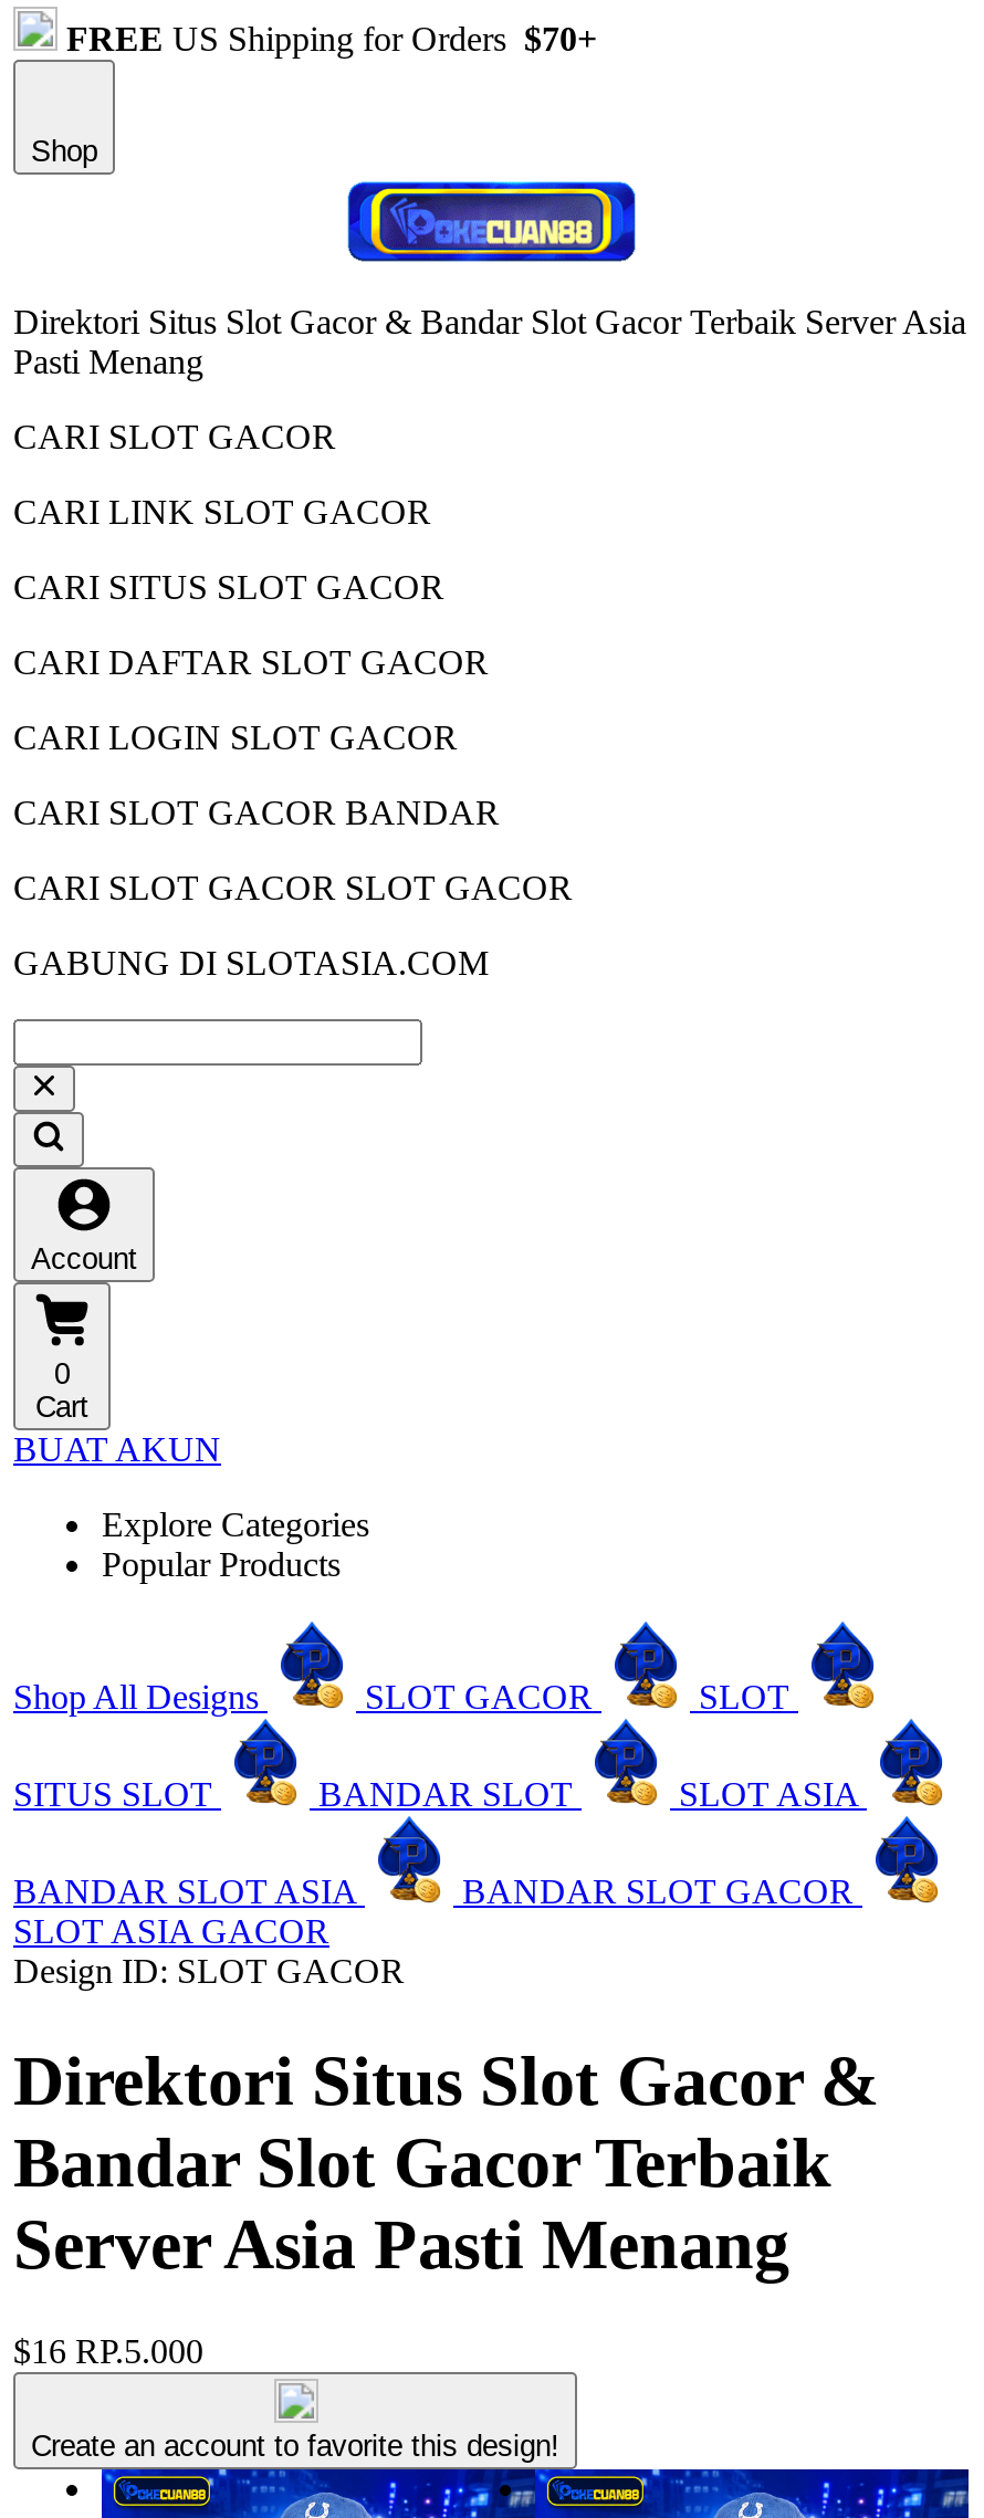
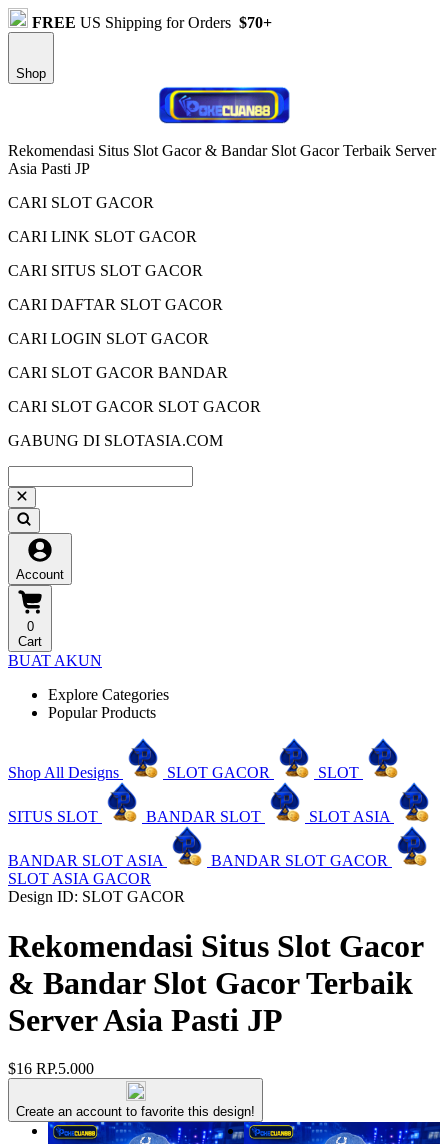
- Direktori Situs Slot Gacor & Bandar Slot Gacor Terbaik Server Asia
- Pasti Menang
+ Rekomendasi Situs Slot Gacor & Bandar Slot Gacor Terbaik Server
+ Asia Pasti JP

- Direktori Situs Slot Gacor &
- Bandar Slot Gacor Terbaik
- Server Asia Pasti Menang
+ Rekomendasi Situs Slot Gacor
+ & Bandar Slot Gacor Terbaik
+ Server Asia Pasti JP
